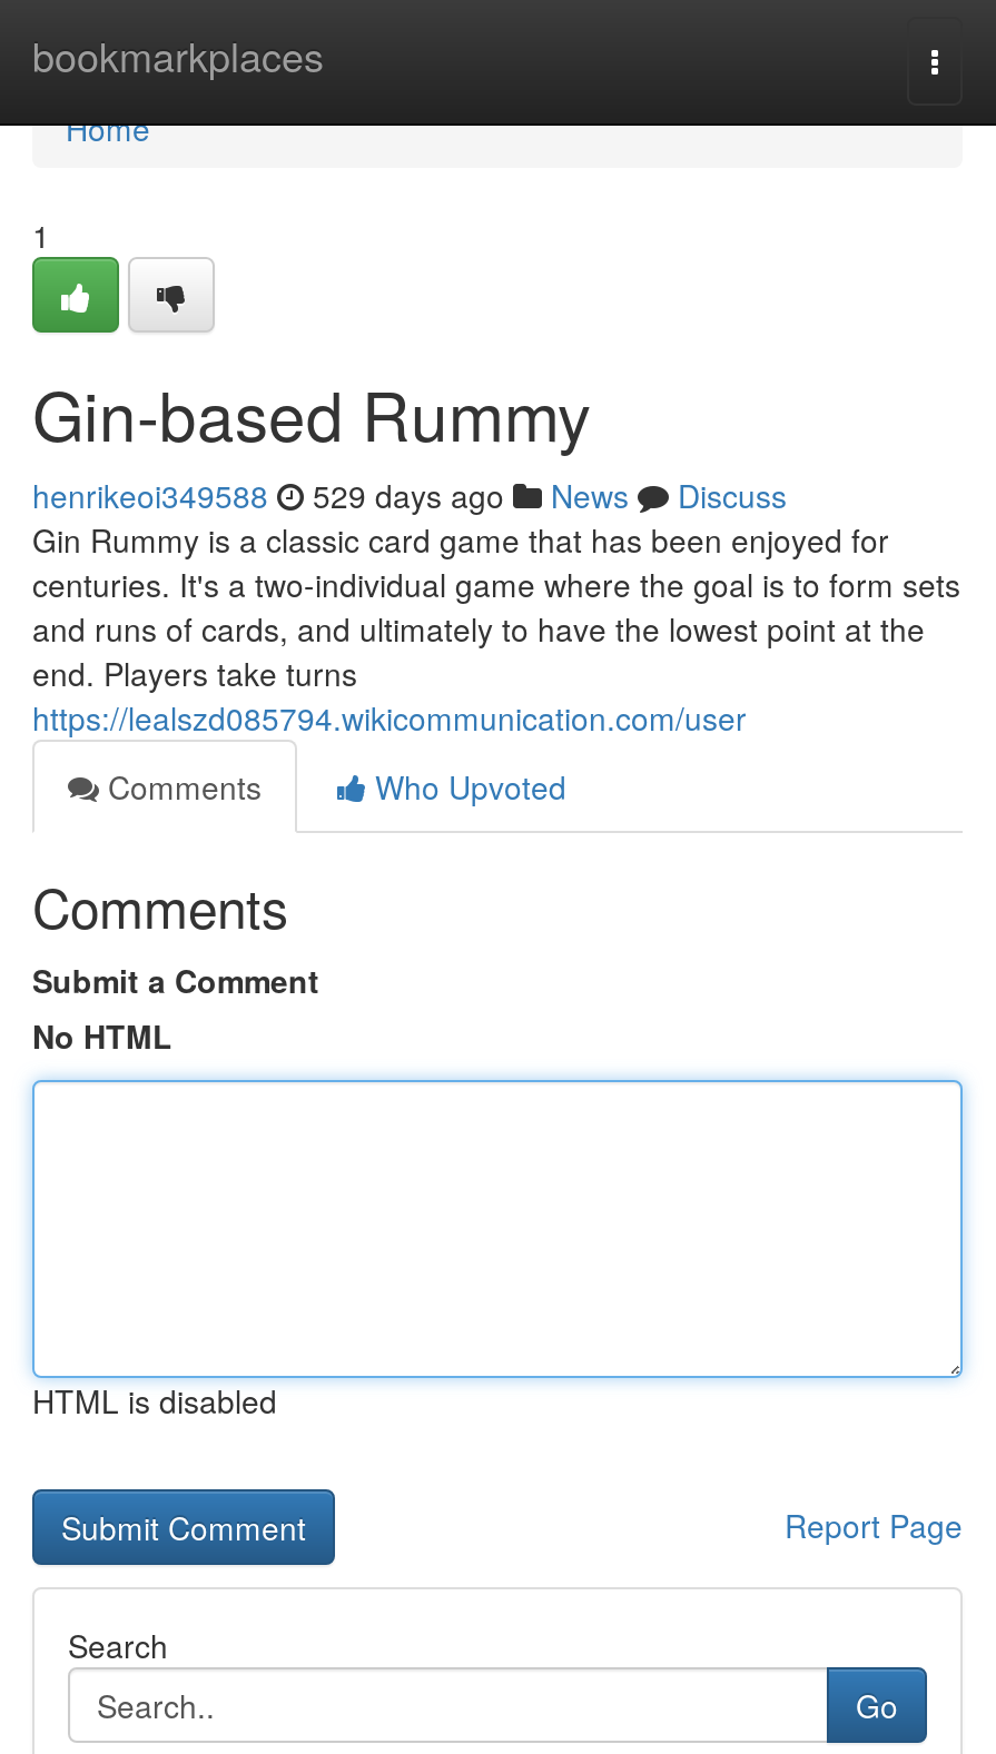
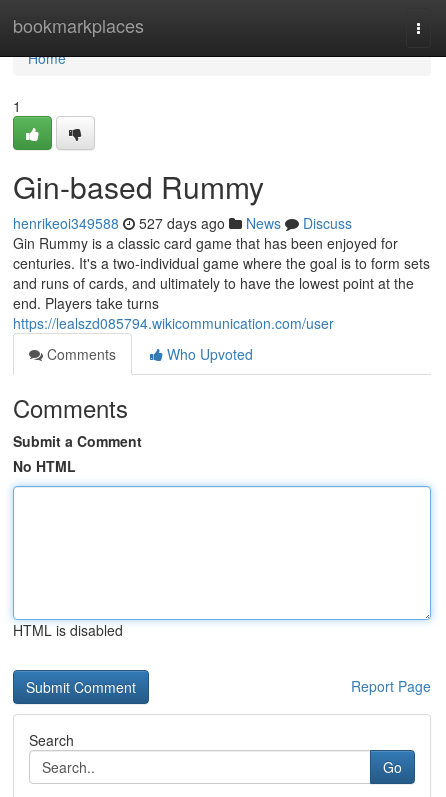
- henrikeoi349588 529 days ago News Discuss
+ henrikeoi349588 527 days ago News Discuss
